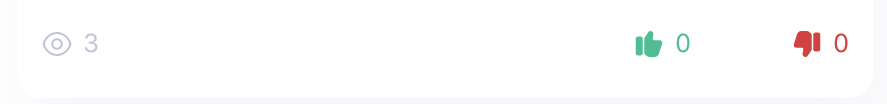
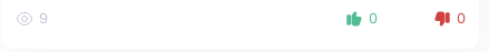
- 3
+ 9
